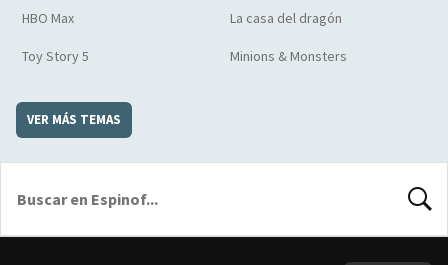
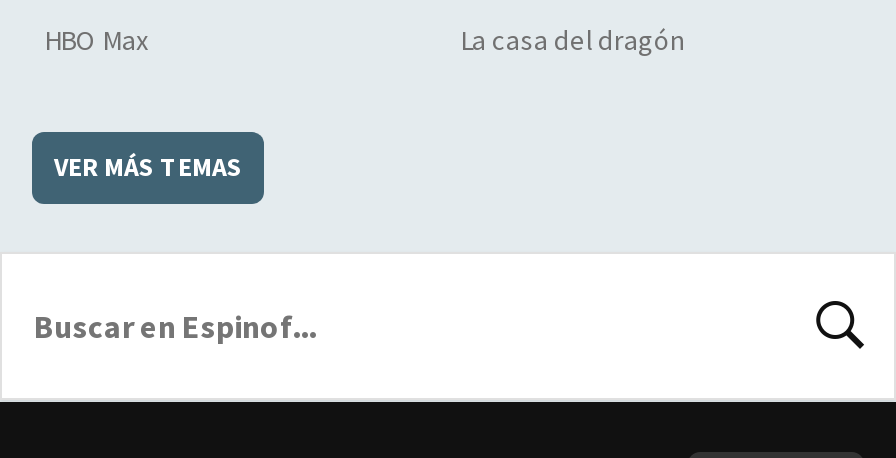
- Toy Story 5
- Minions & Monsters
